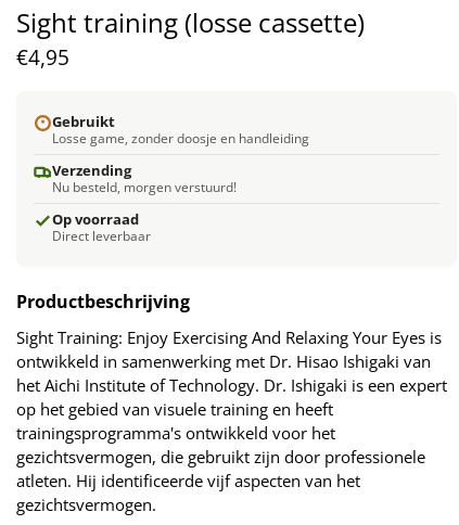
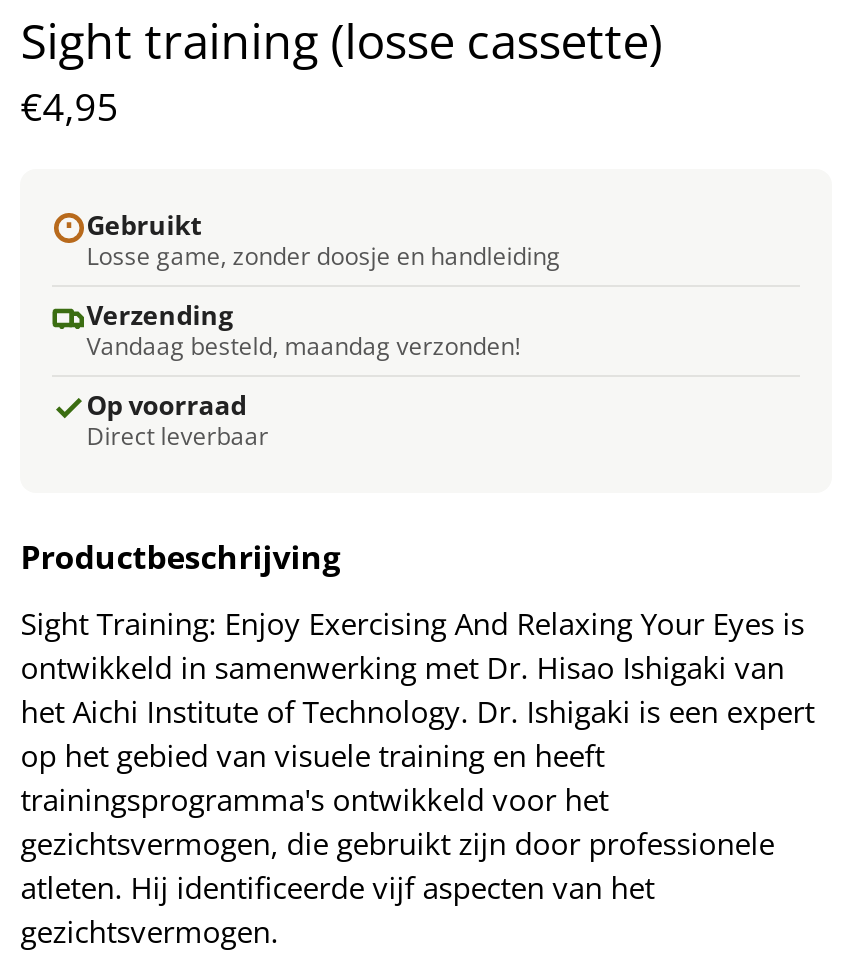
- Nu besteld, morgen verstuurd!
+ Vandaag besteld, maandag verzonden!
